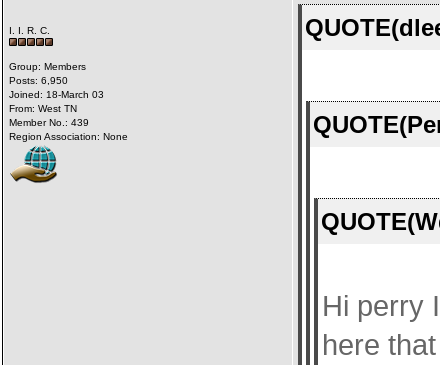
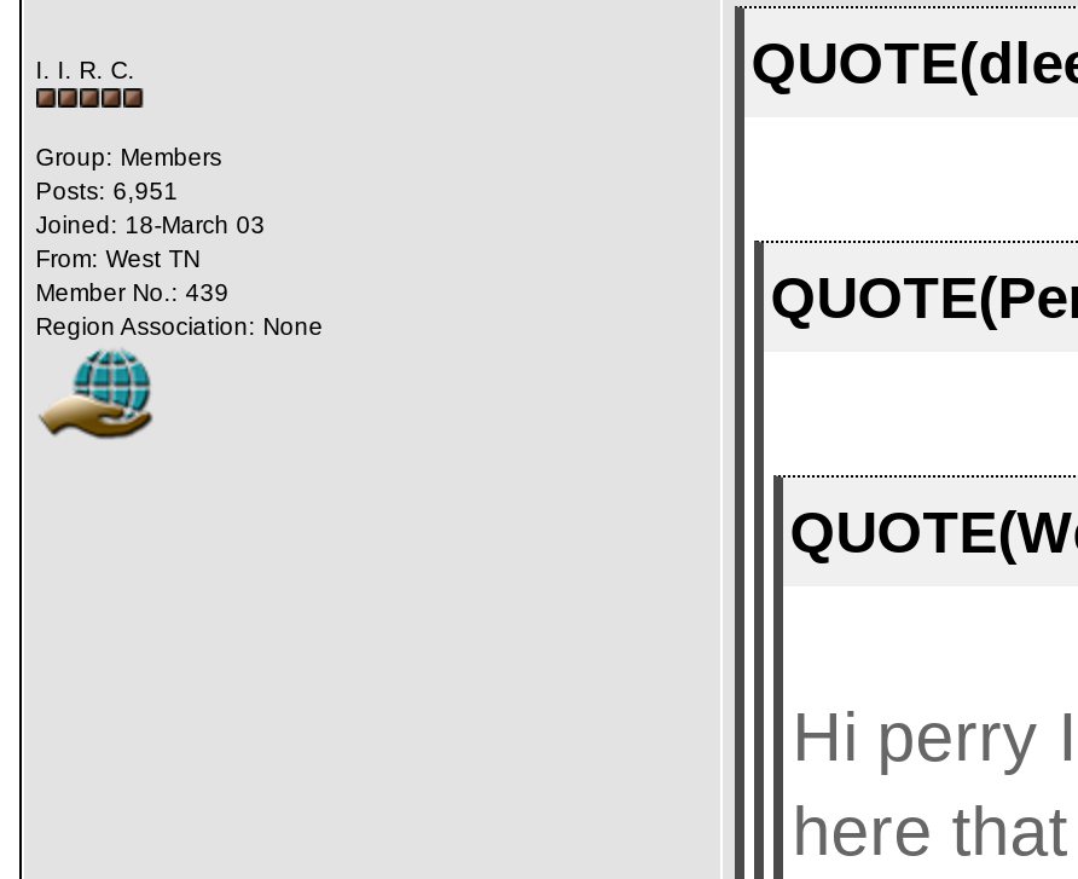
- Posts: 6,950
+ Posts: 6,951
